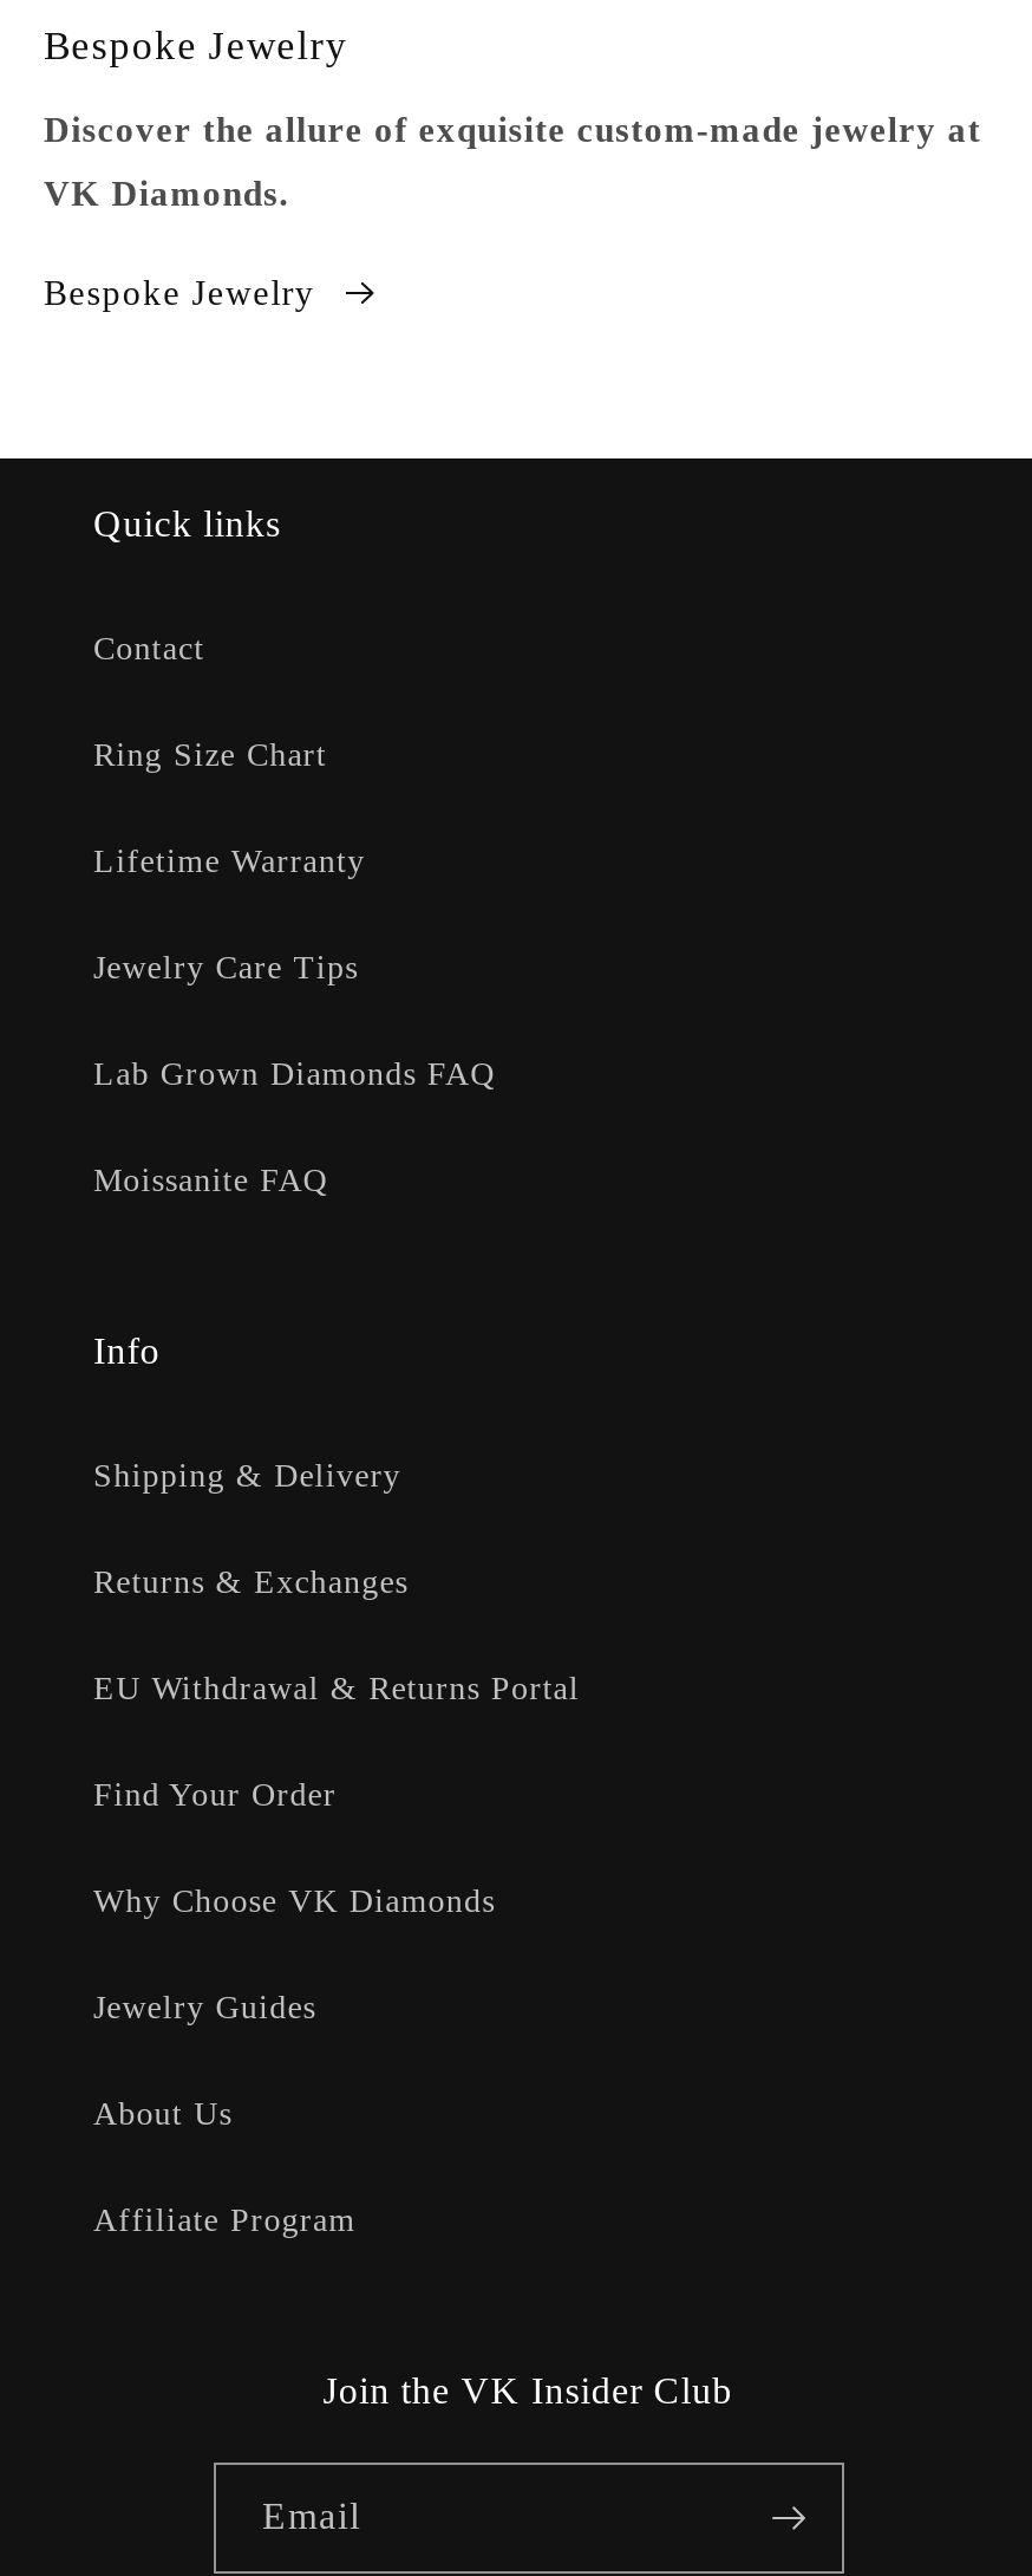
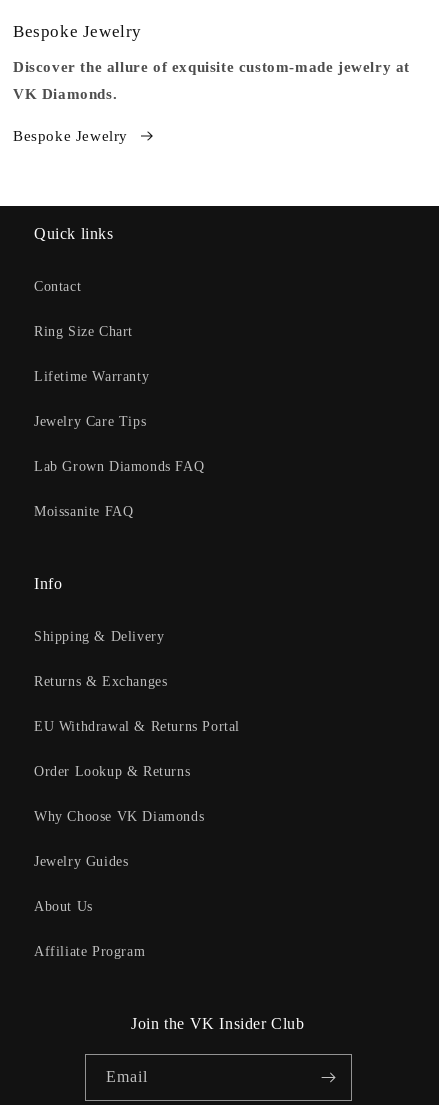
- Find Your Order
+ Order Lookup & Returns
